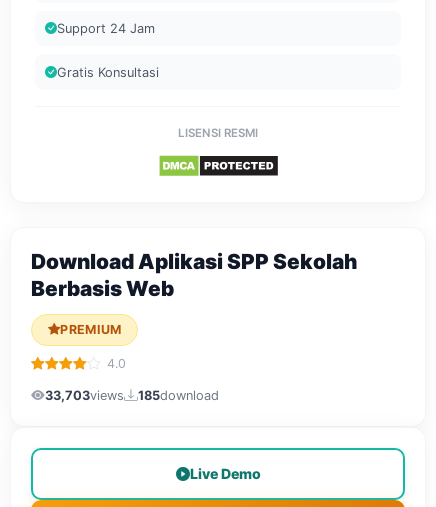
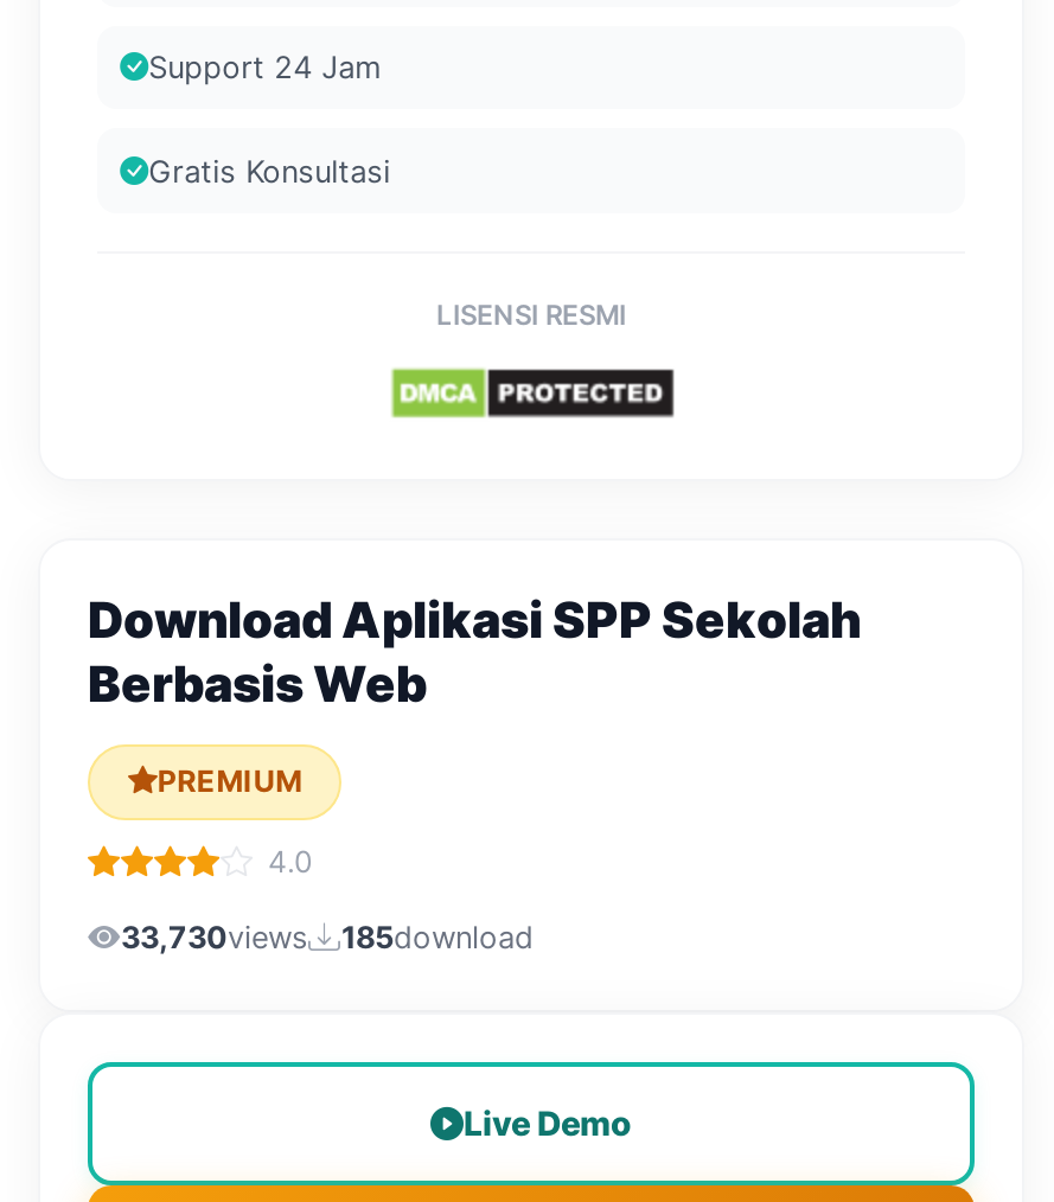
- 33,703views 185download
+ 33,730views 185download
